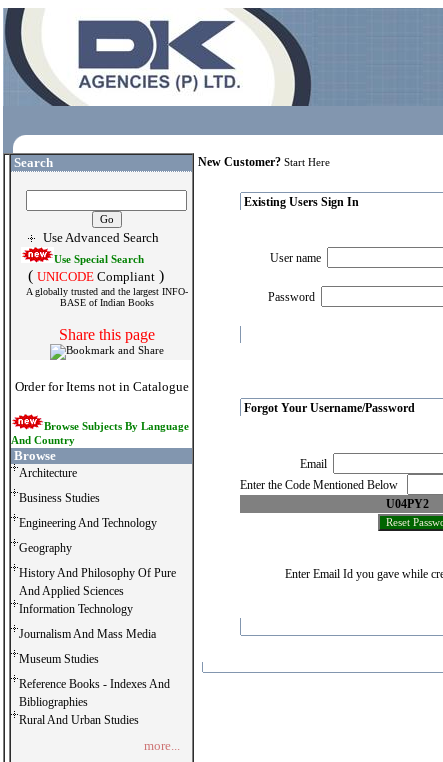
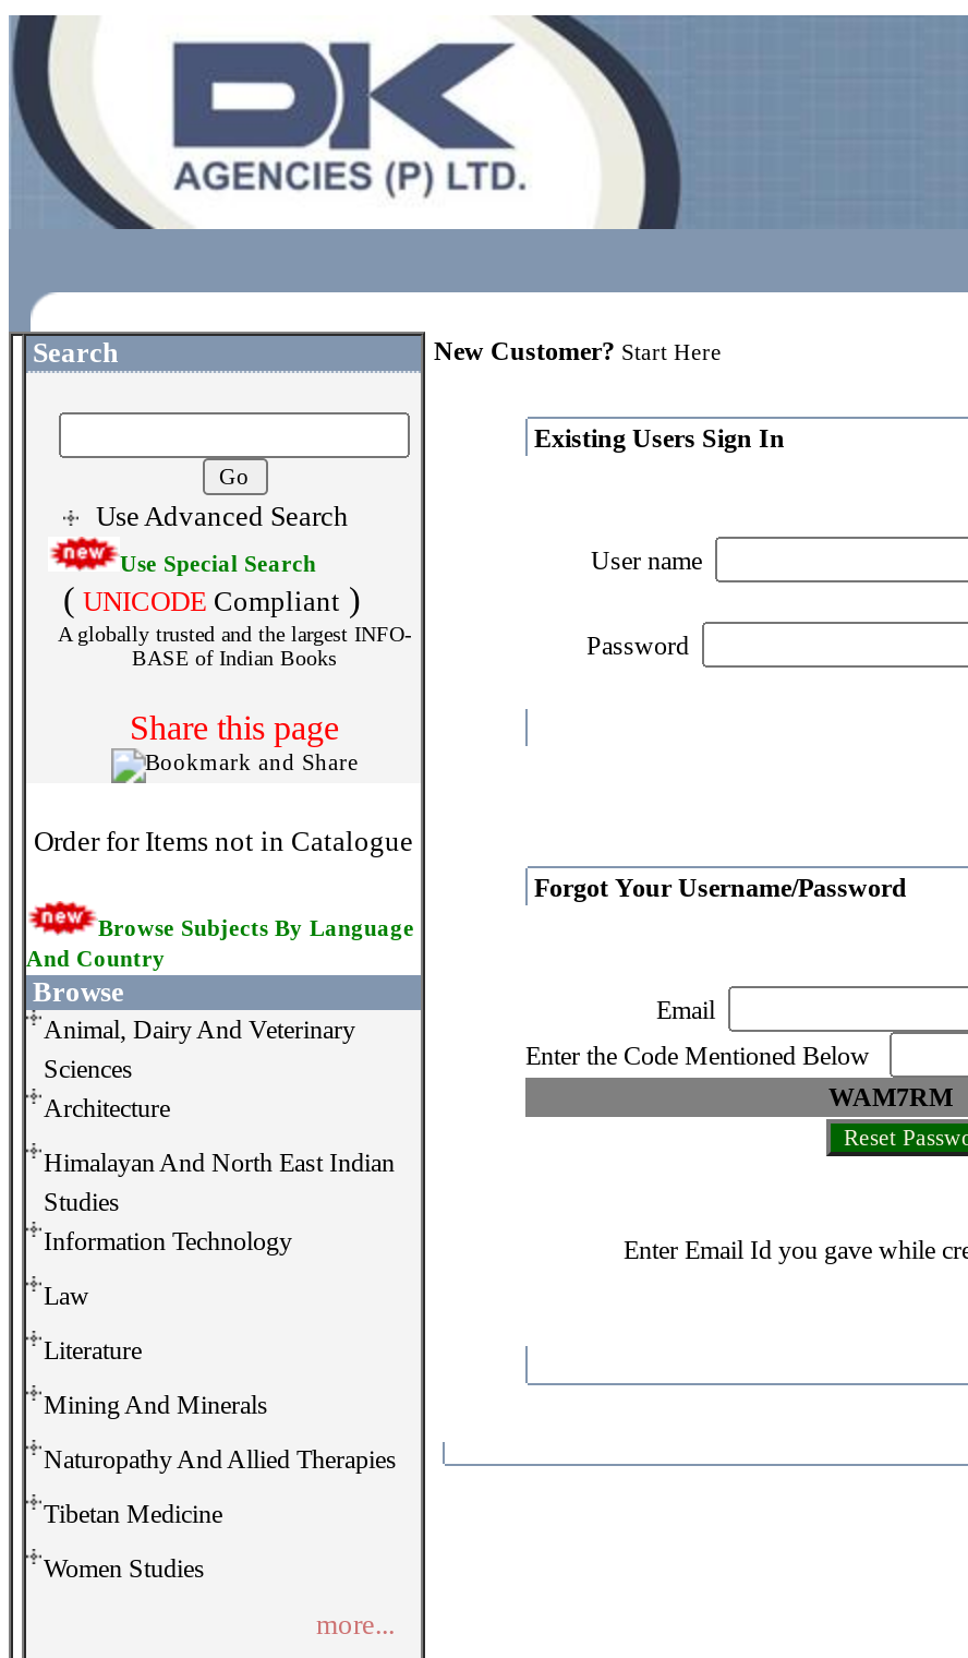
+ Animal, Dairy And Veterinary
+ Sciences

moved down: Architecture

- Business Studies
- Engineering And Technology
- Geography
- History And Philosophy Of Pure
- And Applied Sciences
+ Himalayan And North East Indian
+ Studies

- U04PY2
+ WAM7RM

moved up: Information Technology

- Journalism And Mass Media
- Museum Studies
- Reference Books - Indexes And
- Bibliographies
- Rural And Urban Studies
+ Law
+ Literature
+ Mining And Minerals
+ Naturopathy And Allied Therapies
+ Tibetan Medicine
+ Women Studies
